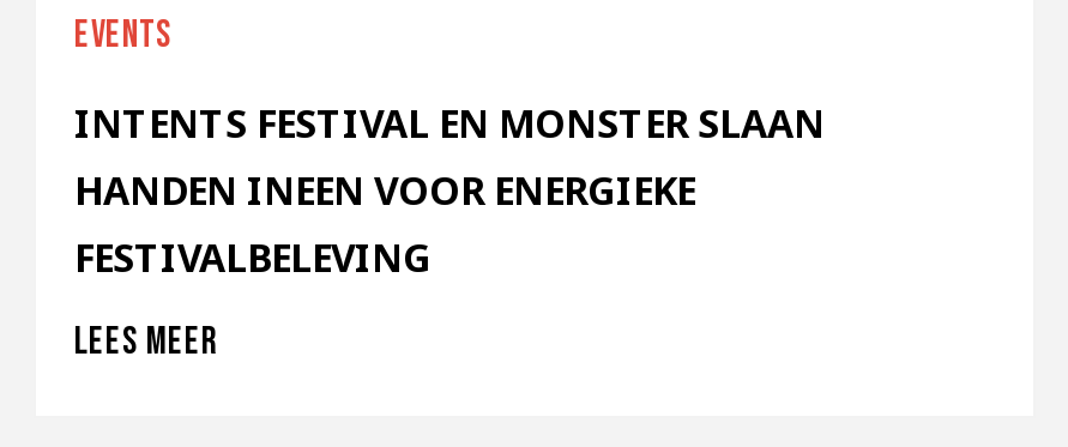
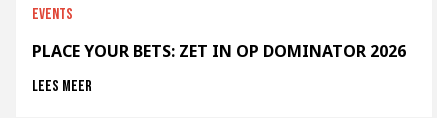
- INTENTS FESTIVAL EN MONSTER SLAAN
- HANDEN INEEN VOOR ENERGIEKE
- FESTIVALBELEVING
+ PLACE YOUR BETS: ZET IN OP DOMINATOR 2026
